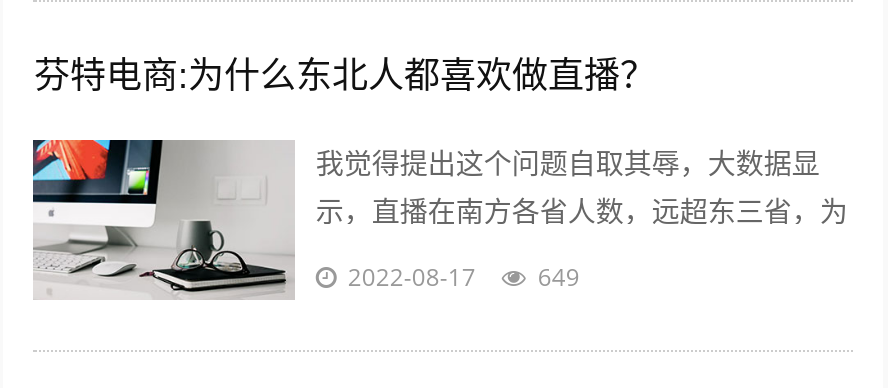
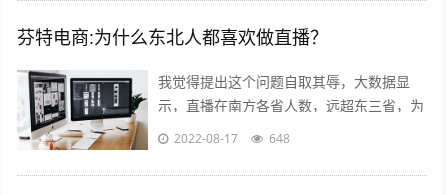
- [image]
+ [image]

- 649
+ 648
